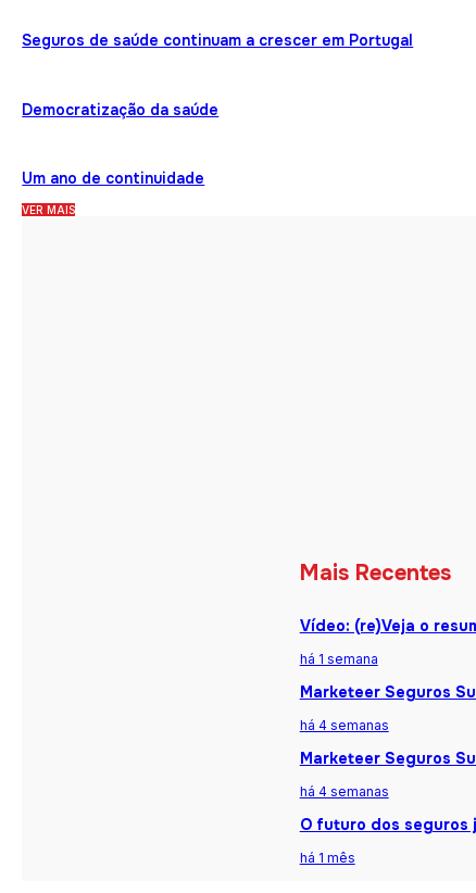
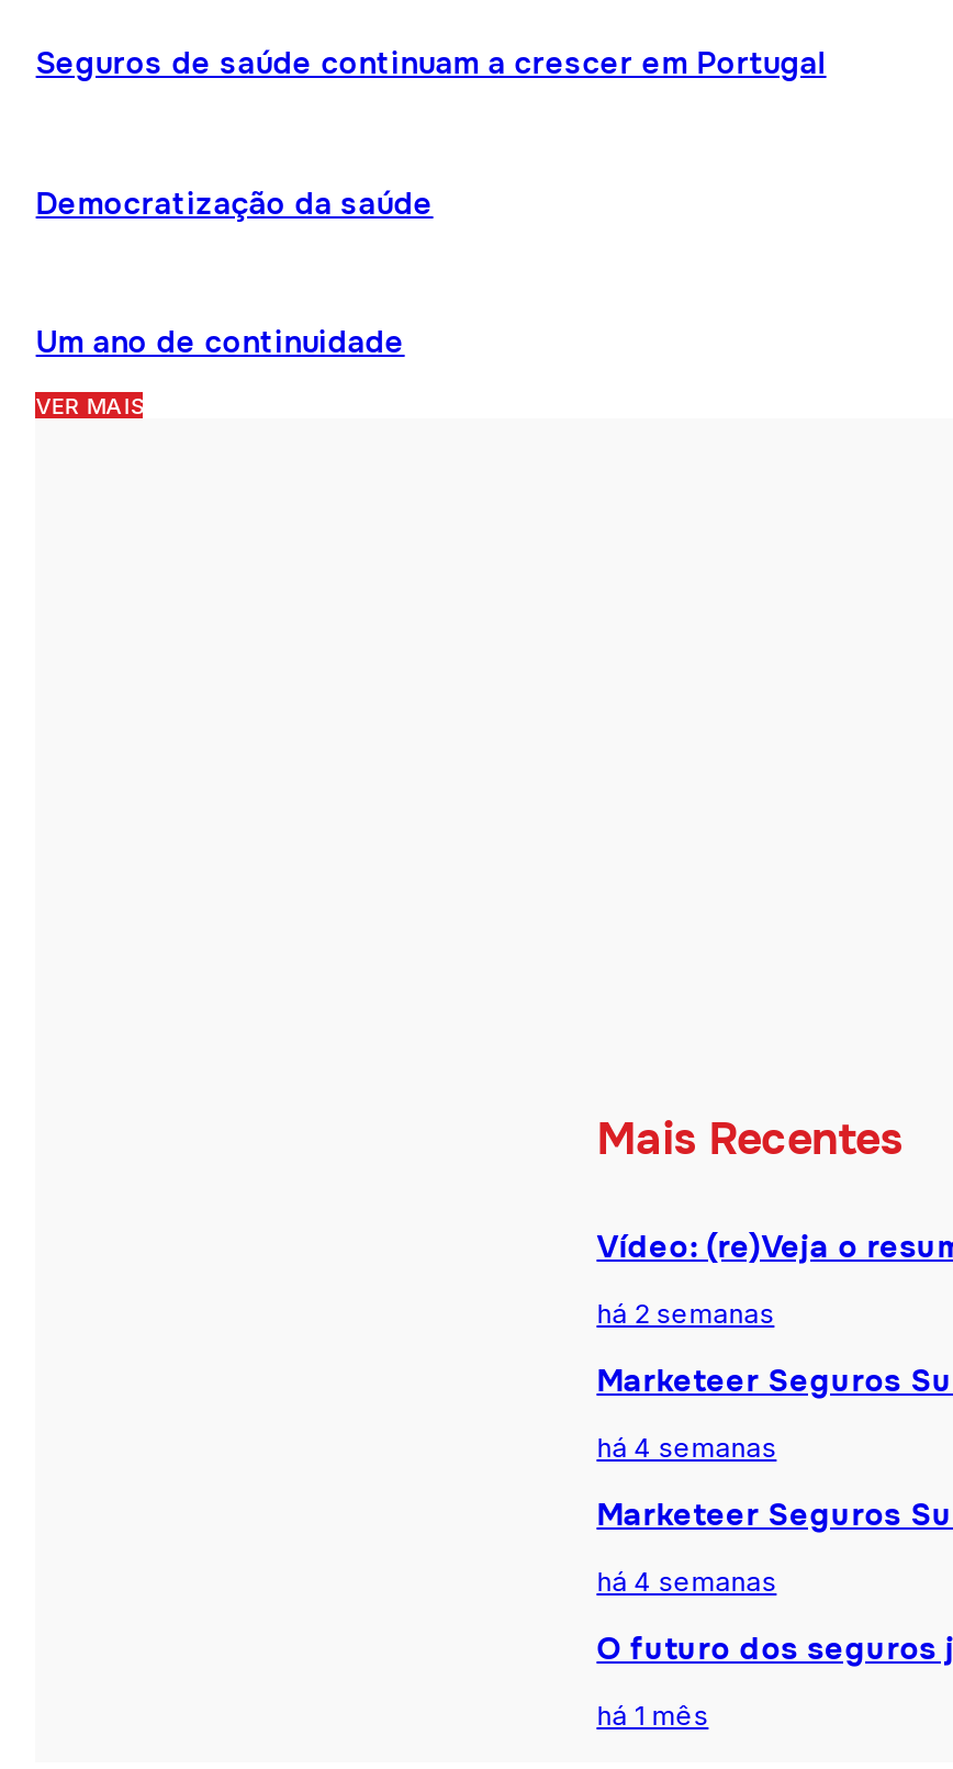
- há 1 semana
+ há 2 semanas
